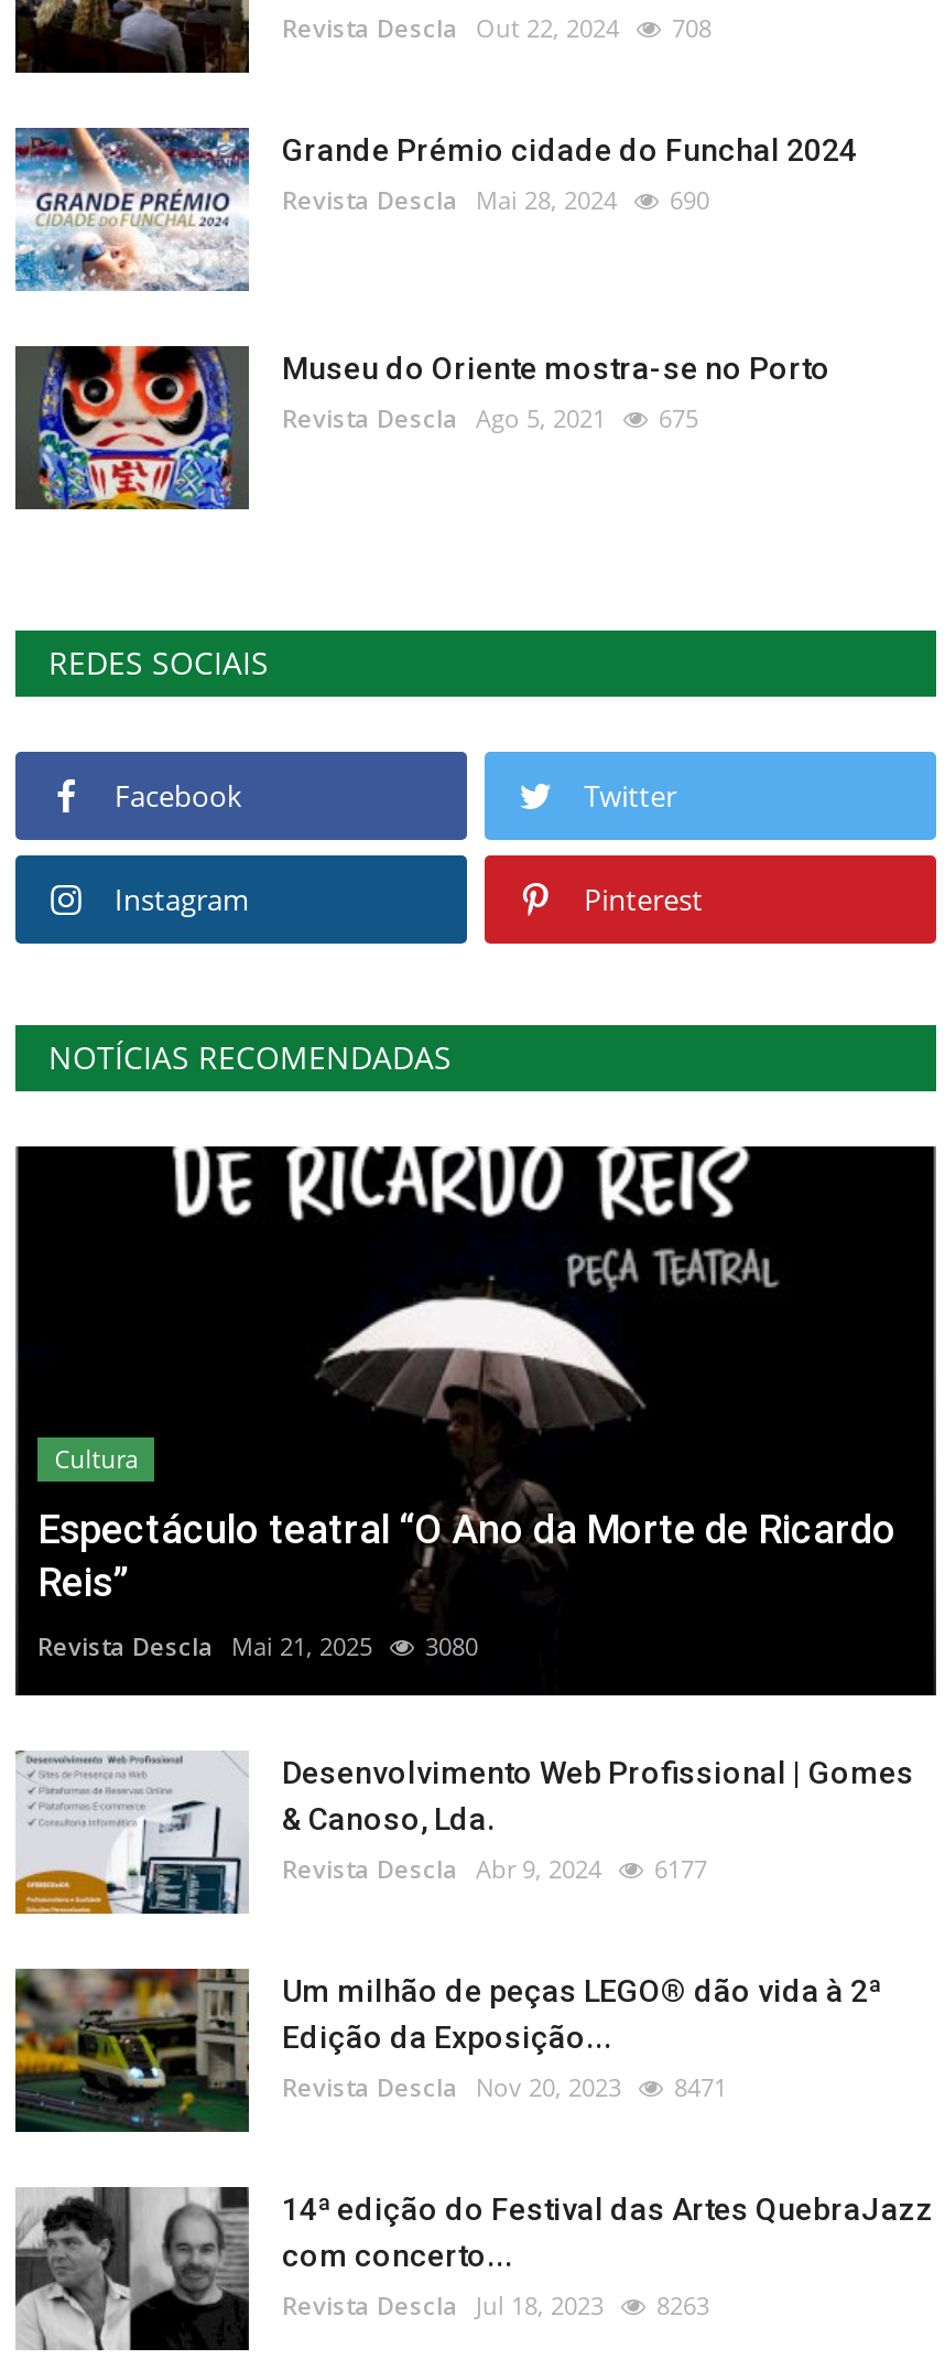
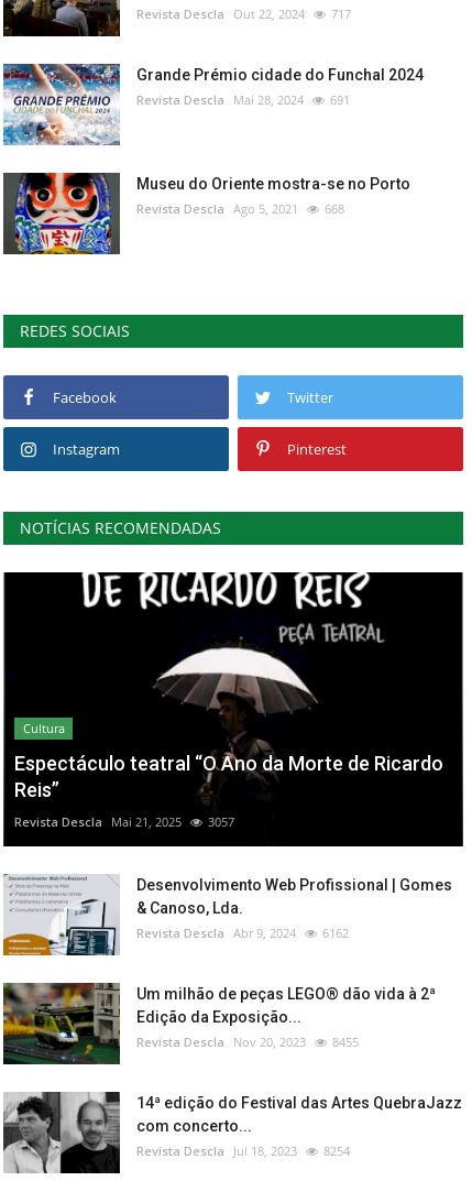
- Revista Descla Out 22, 2024 708
+ Revista Descla Out 22, 2024 717

- Revista Descla Mai 28, 2024 690
+ Revista Descla Mai 28, 2024 691

- Revista Descla Ago 5, 2021 675
+ Revista Descla Ago 5, 2021 668

- Revista Descla Mai 21, 2025 3080
+ Revista Descla Mai 21, 2025 3057

- Revista Descla Abr 9, 2024 6177
+ Revista Descla Abr 9, 2024 6162

- Revista Descla Nov 20, 2023 8471
+ Revista Descla Nov 20, 2023 8455

- Revista Descla Jul 18, 2023 8263
+ Revista Descla Jul 18, 2023 8254
